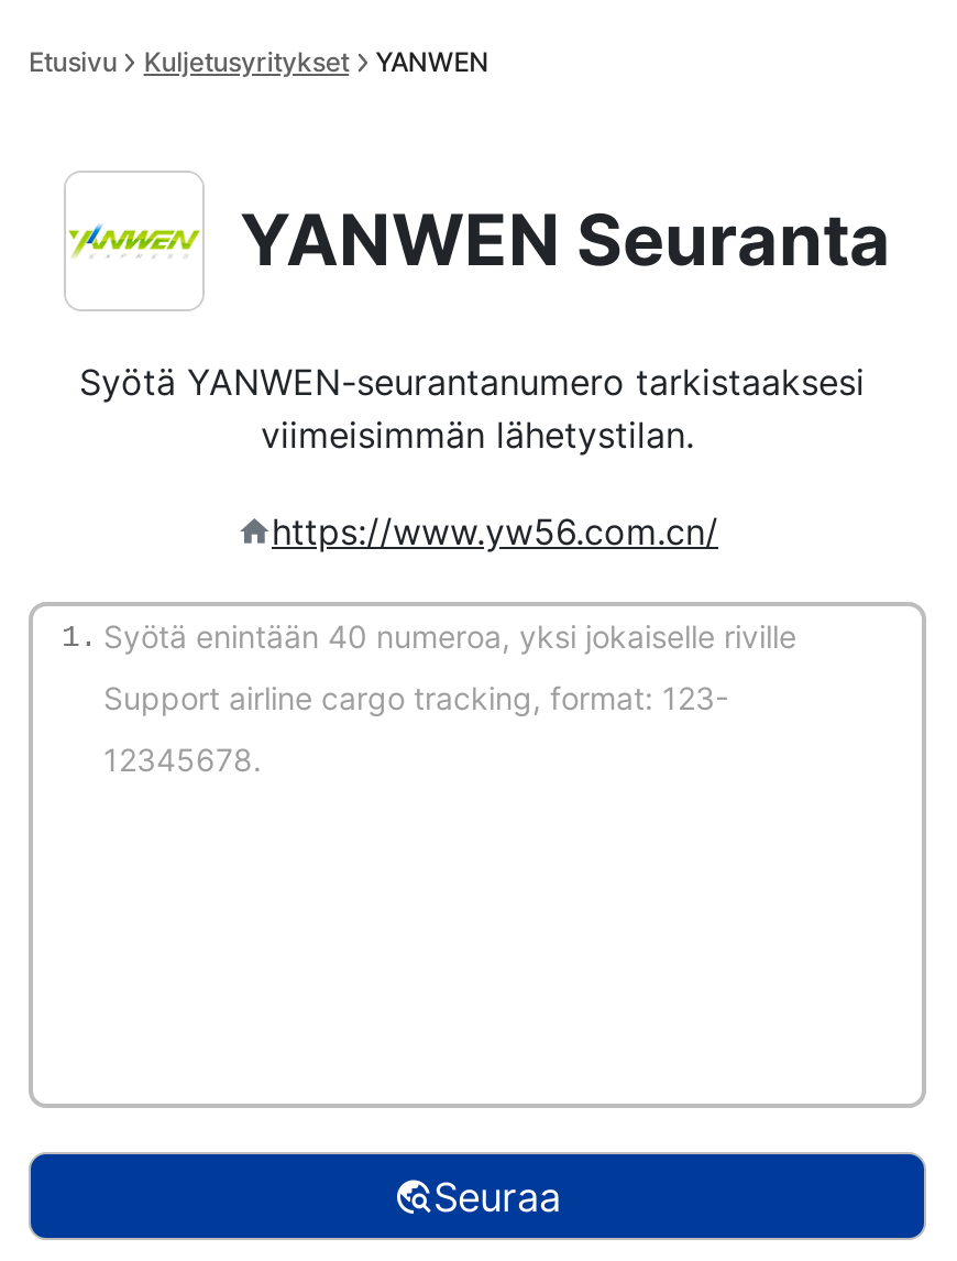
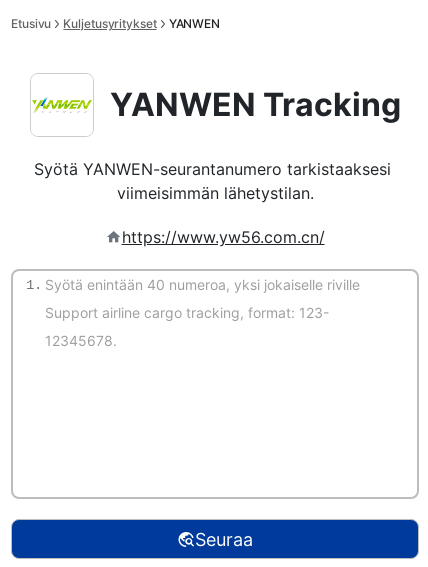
- YANWEN Seuranta
+ YANWEN Tracking
